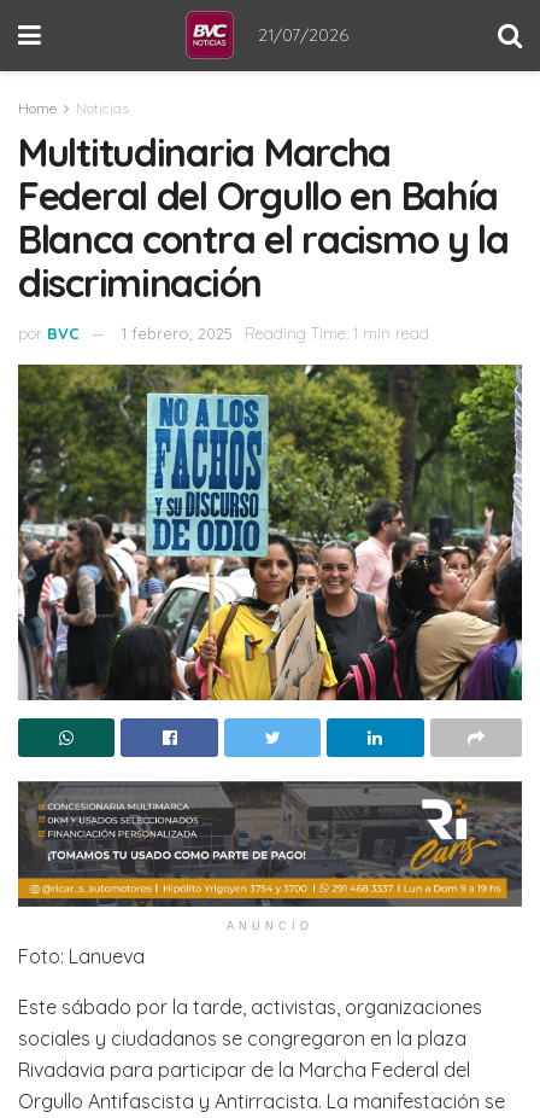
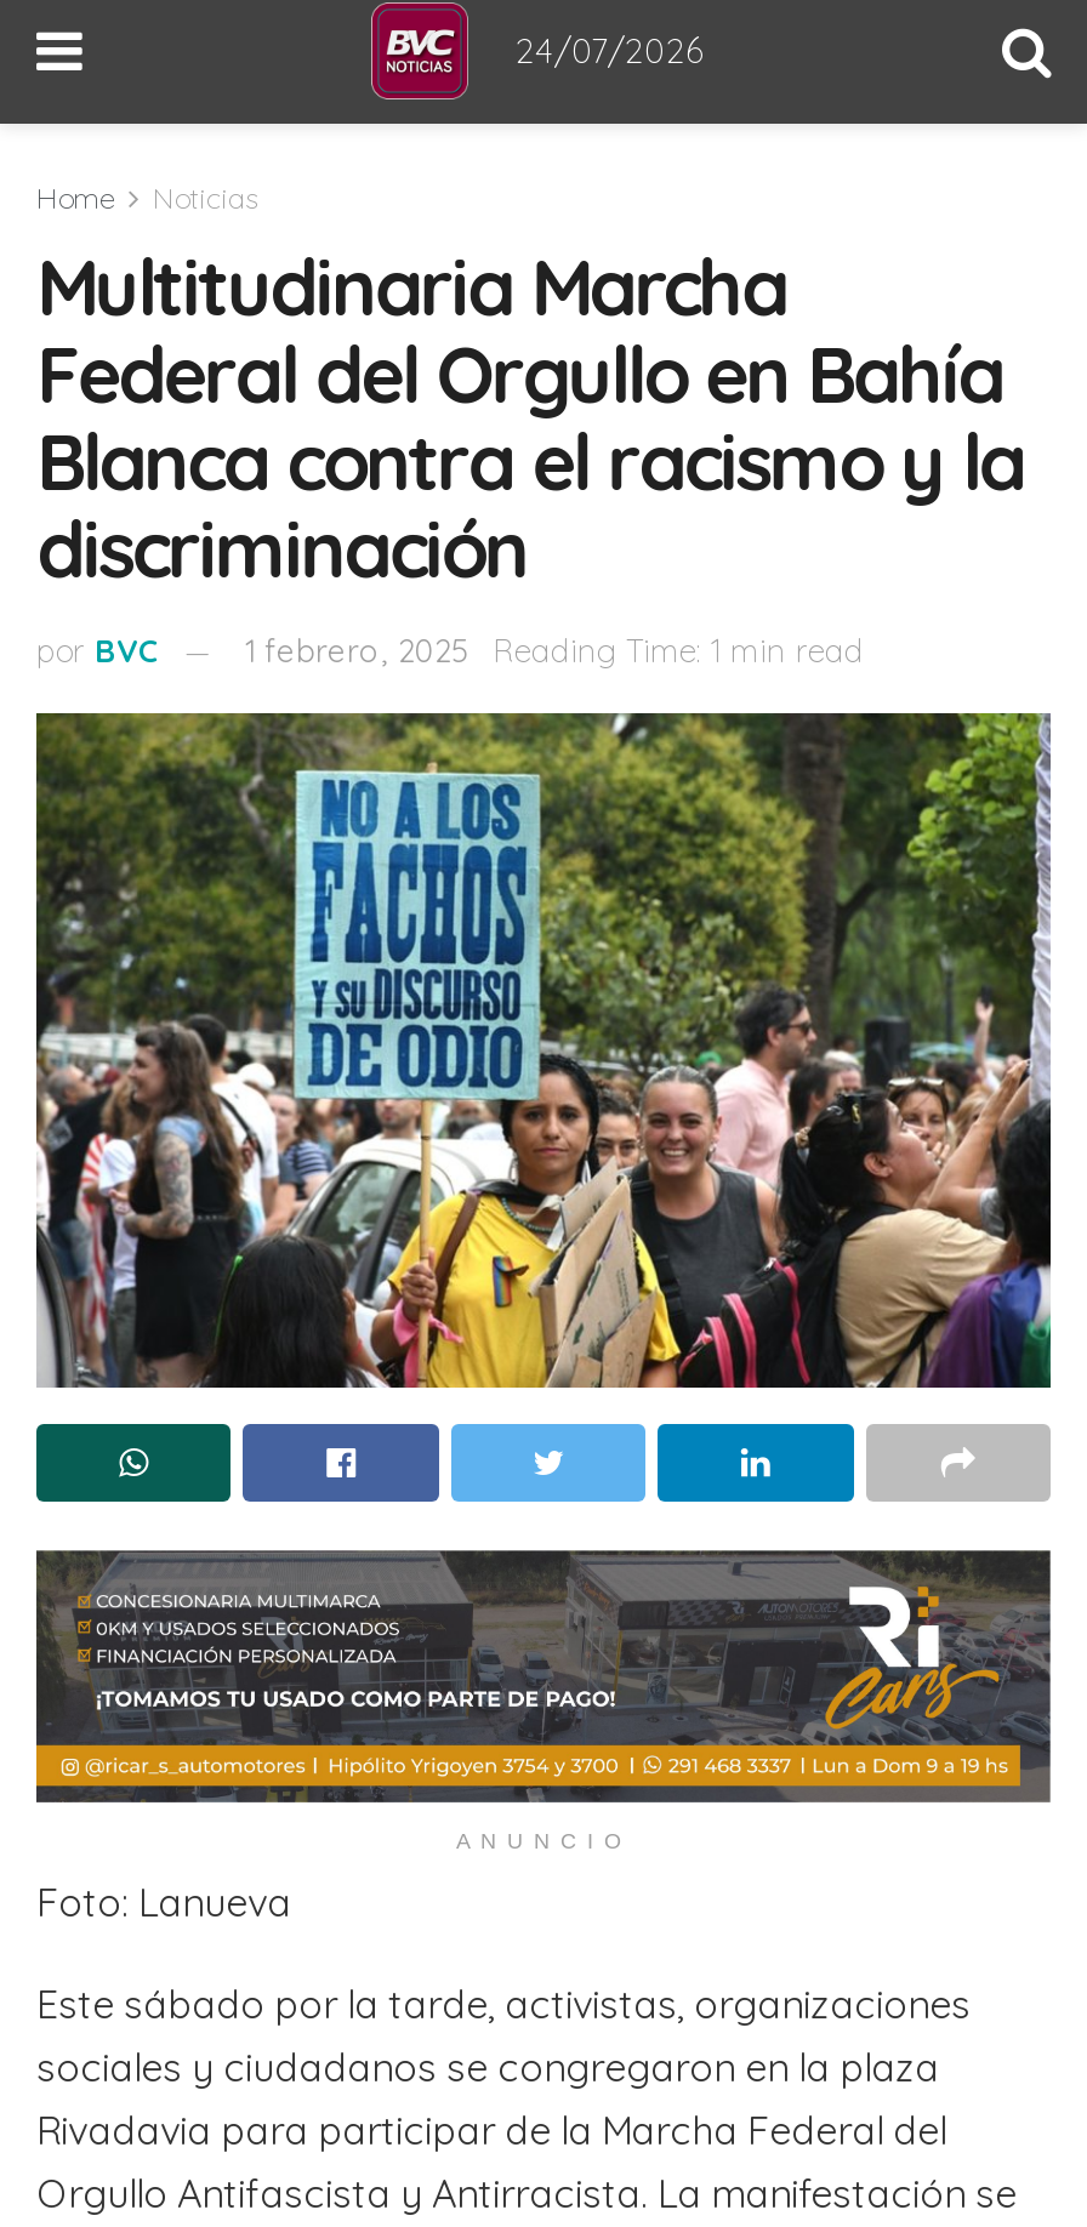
- 21/07/2026
+ 24/07/2026
